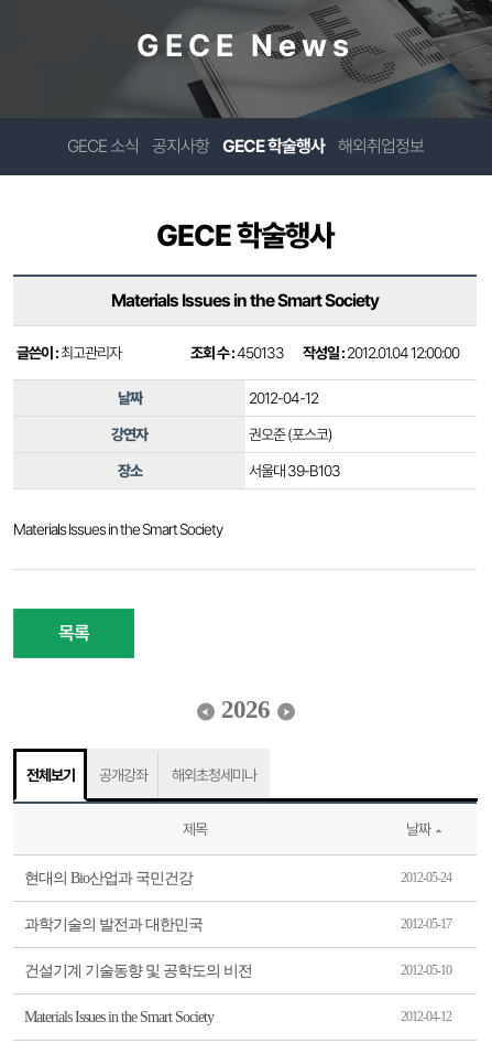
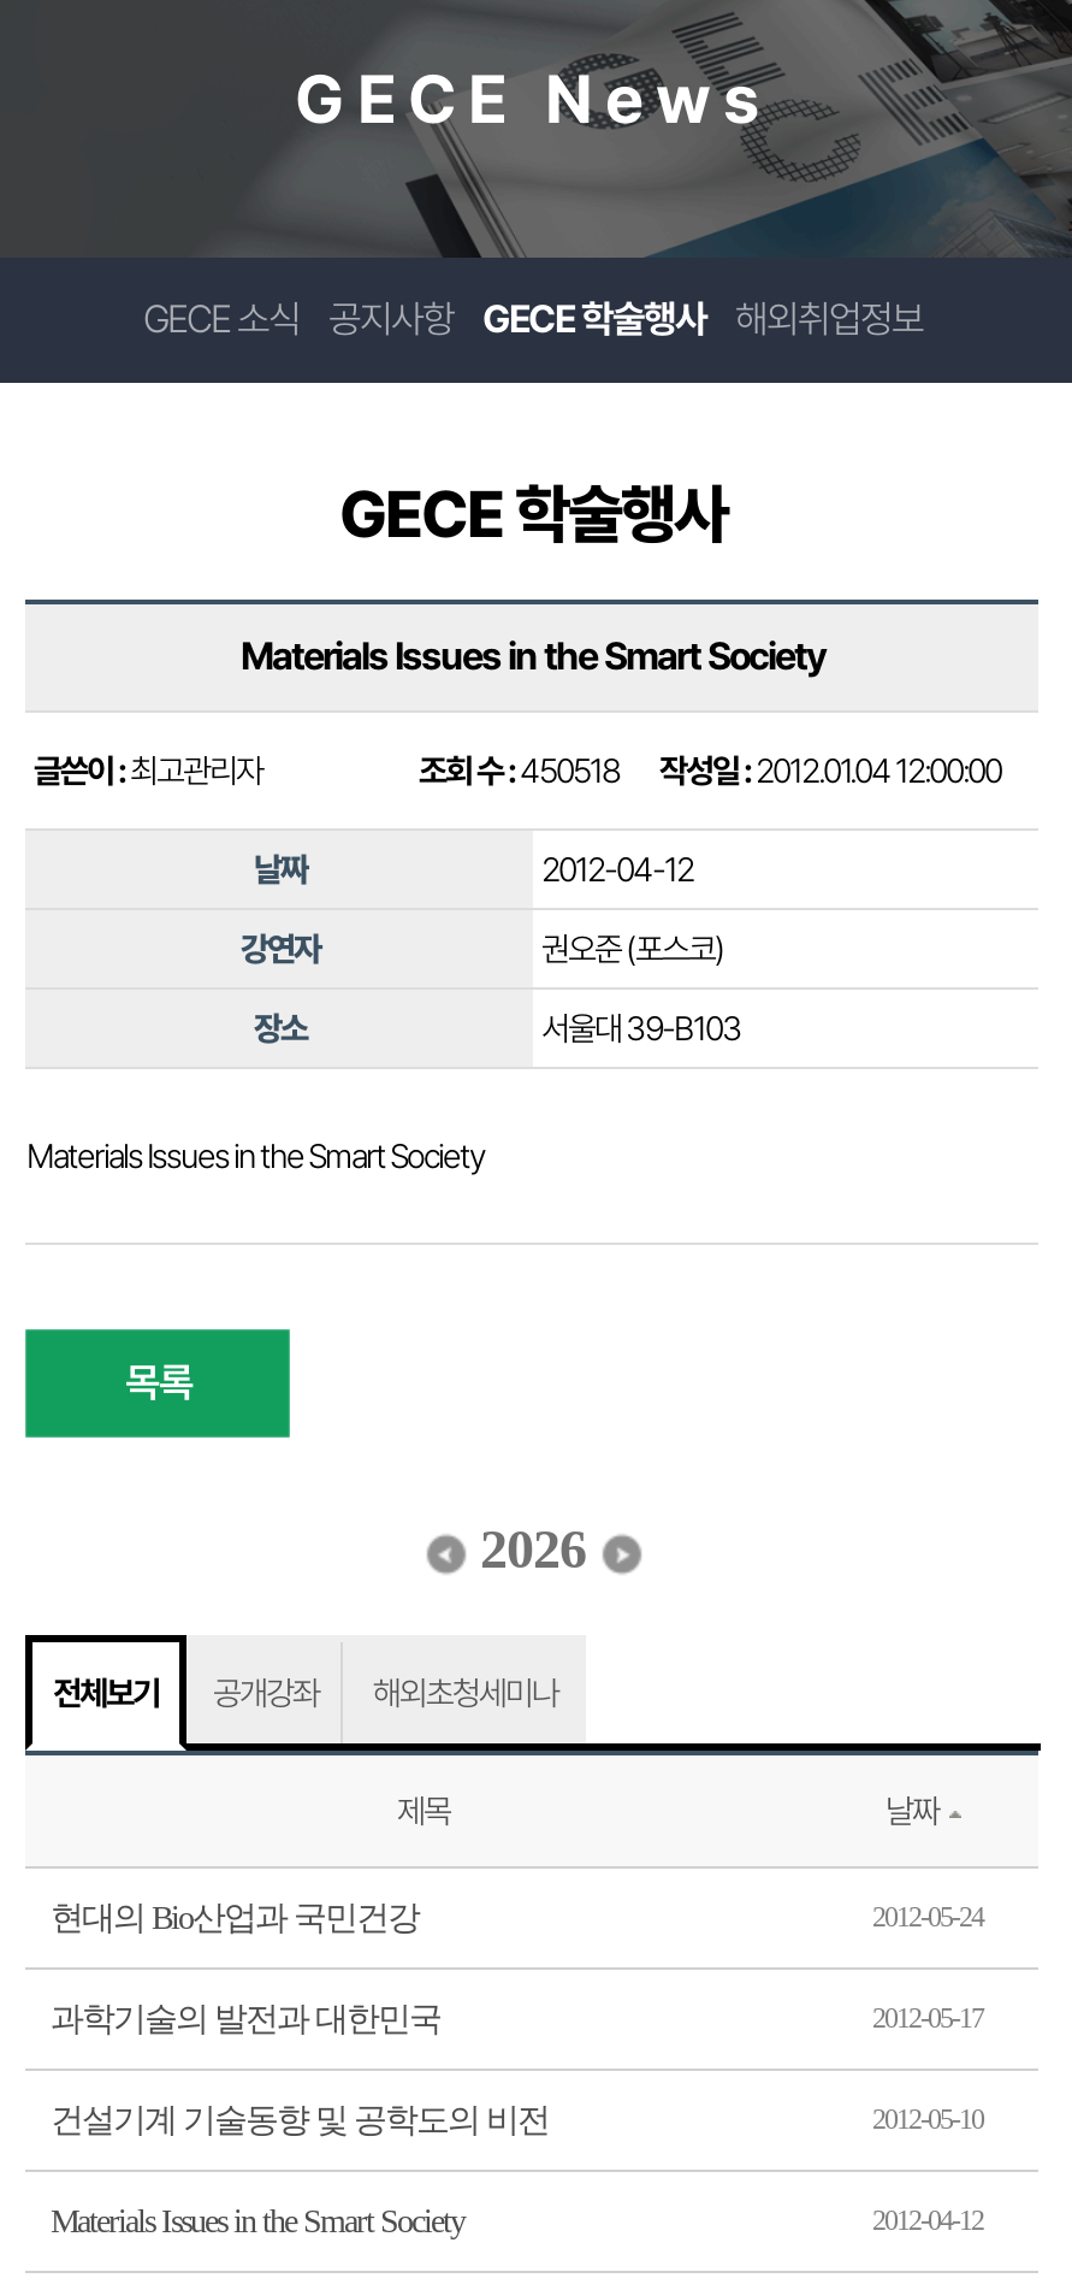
- 조회 수 :450133 작성일 : 2012.01.04 12:00:00
+ 조회 수 :450518 작성일 : 2012.01.04 12:00:00
